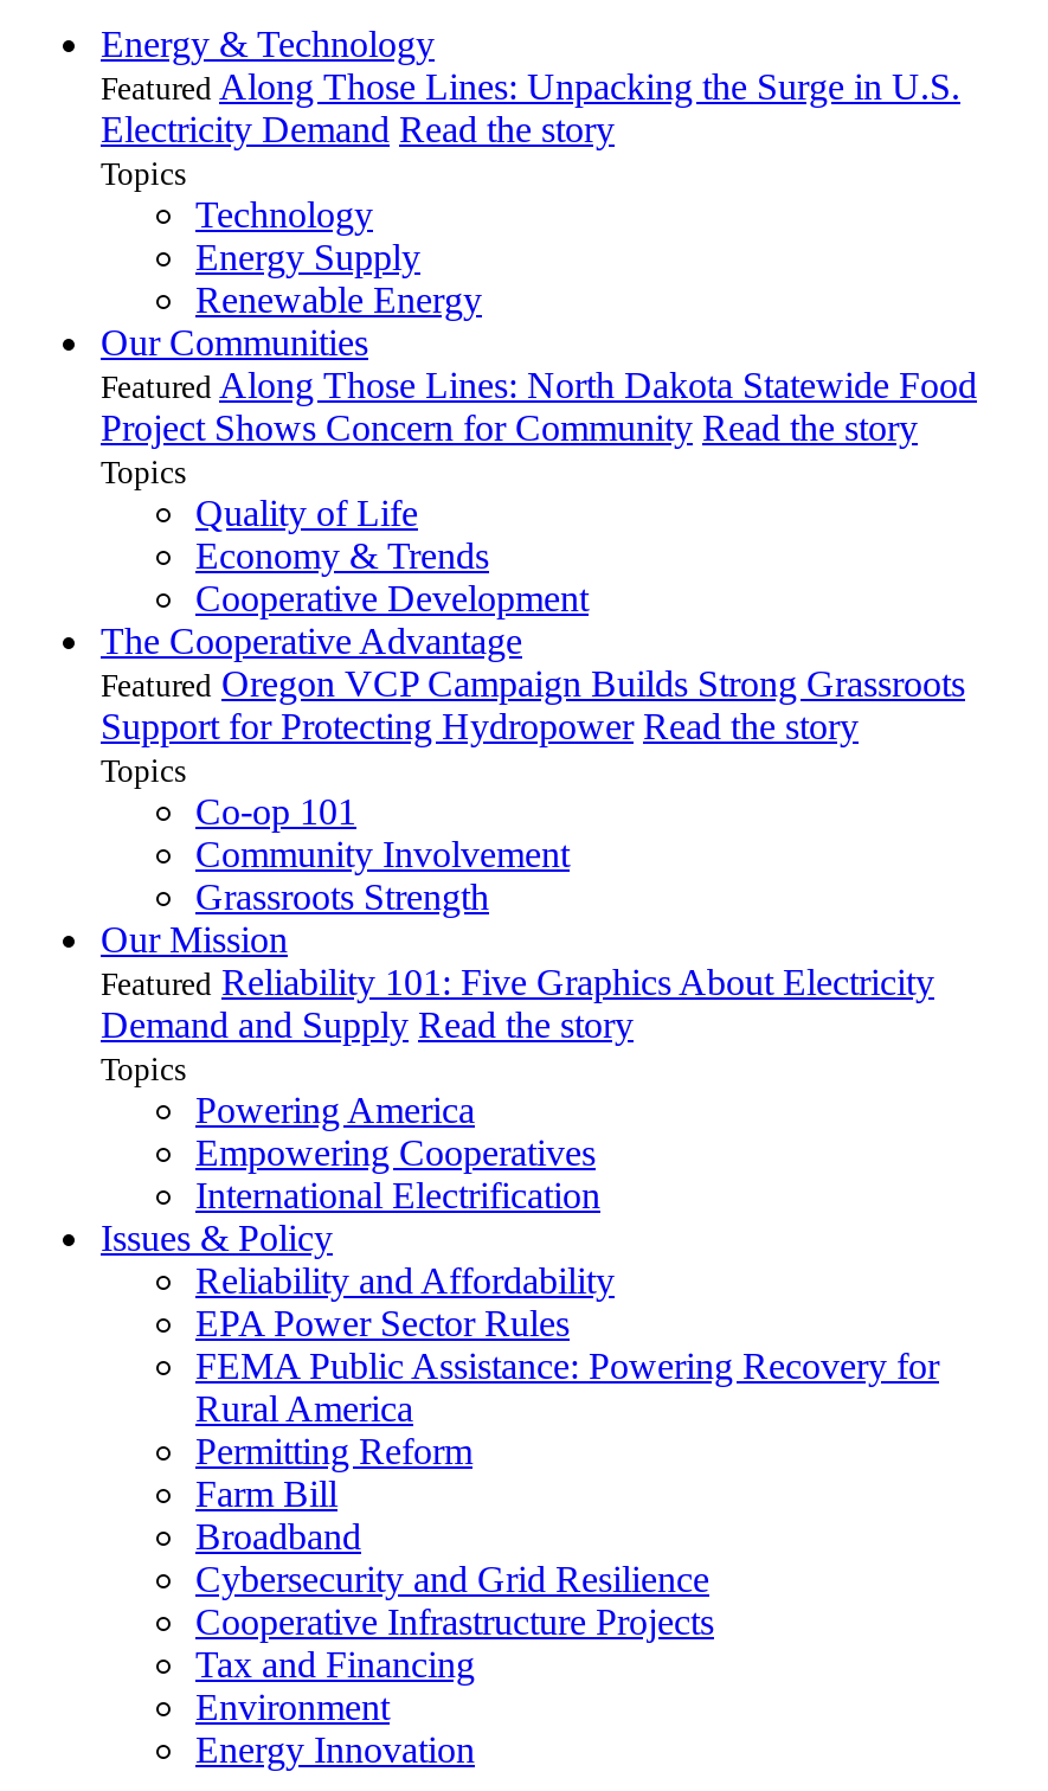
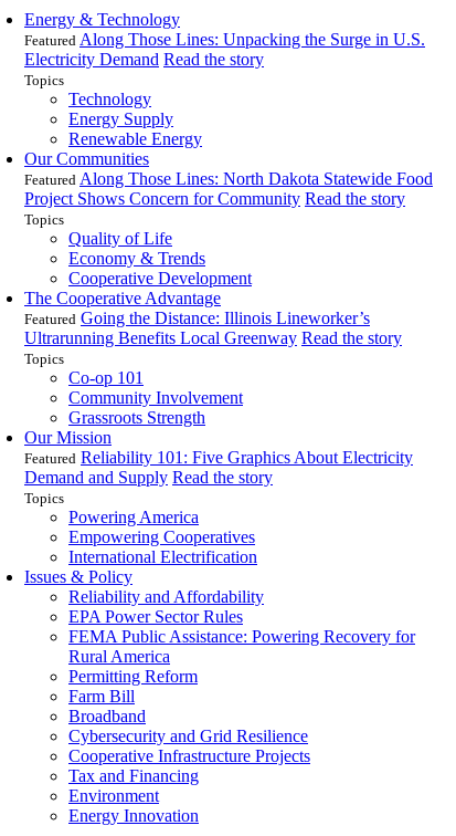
- Featured Oregon VCP Campaign Builds Strong Grassroots
- Support for Protecting Hydropower Read the story
+ Featured Going the Distance: Illinois Lineworker’s
+ Ultrarunning Benefits Local Greenway Read the story
